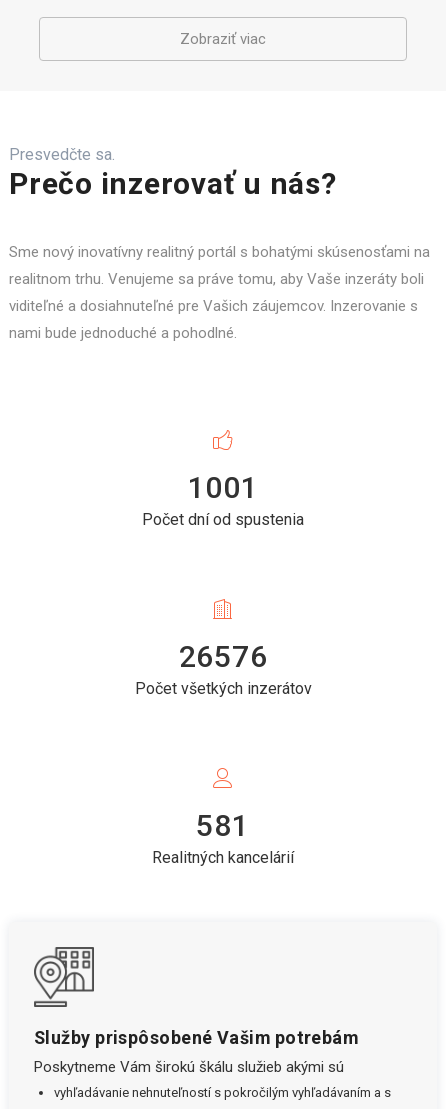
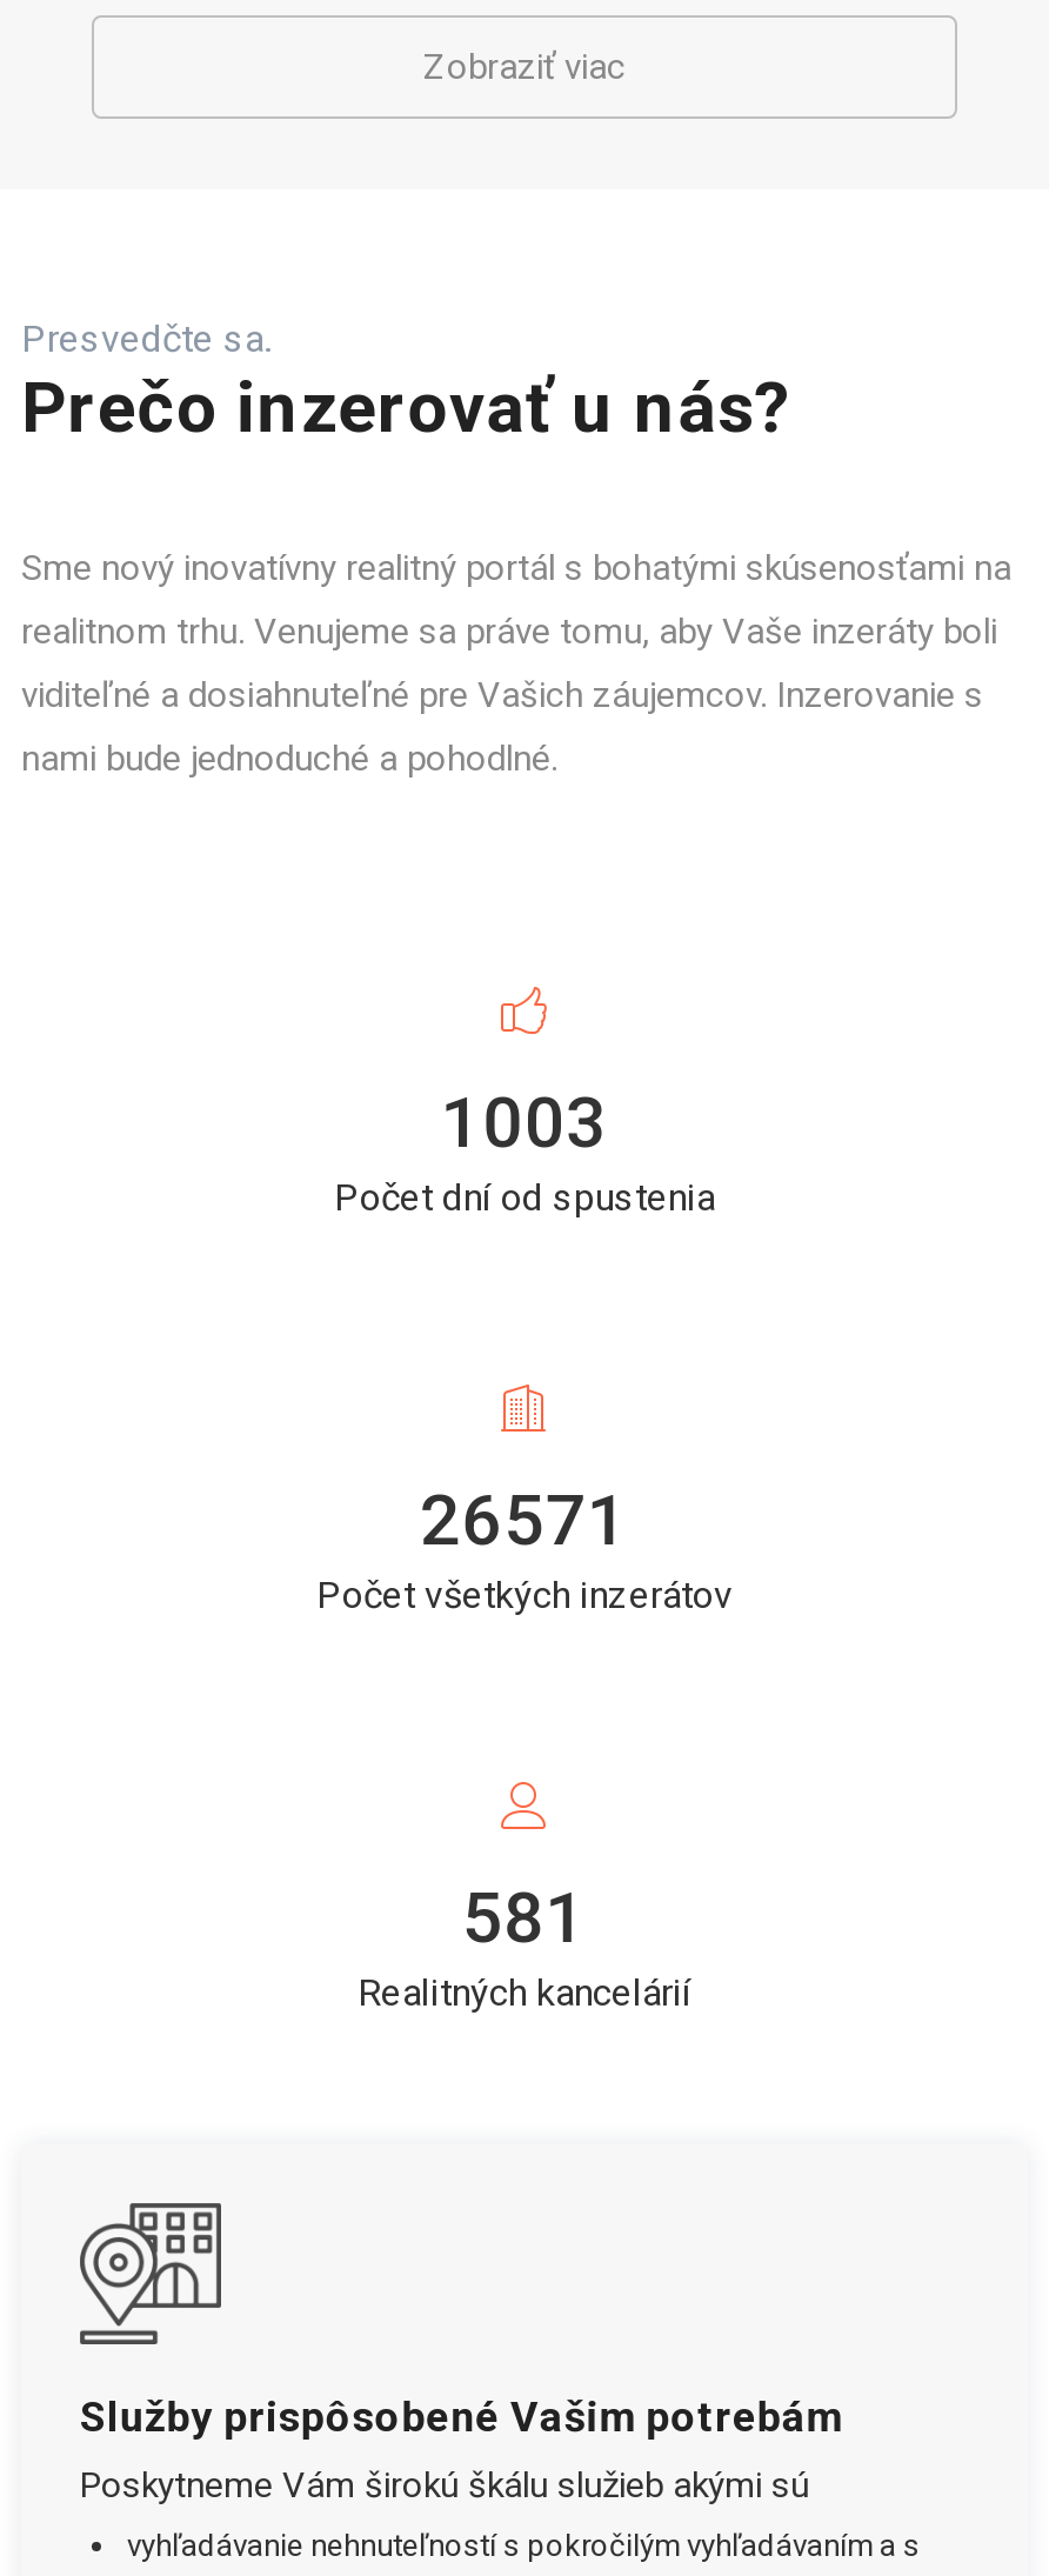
- 1001
+ 1003

- 26576
+ 26571
